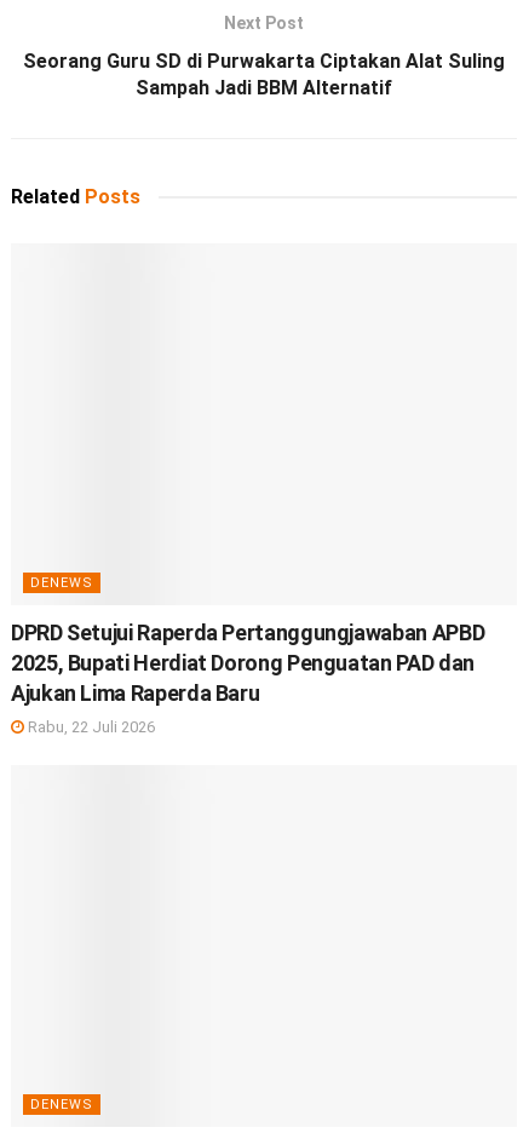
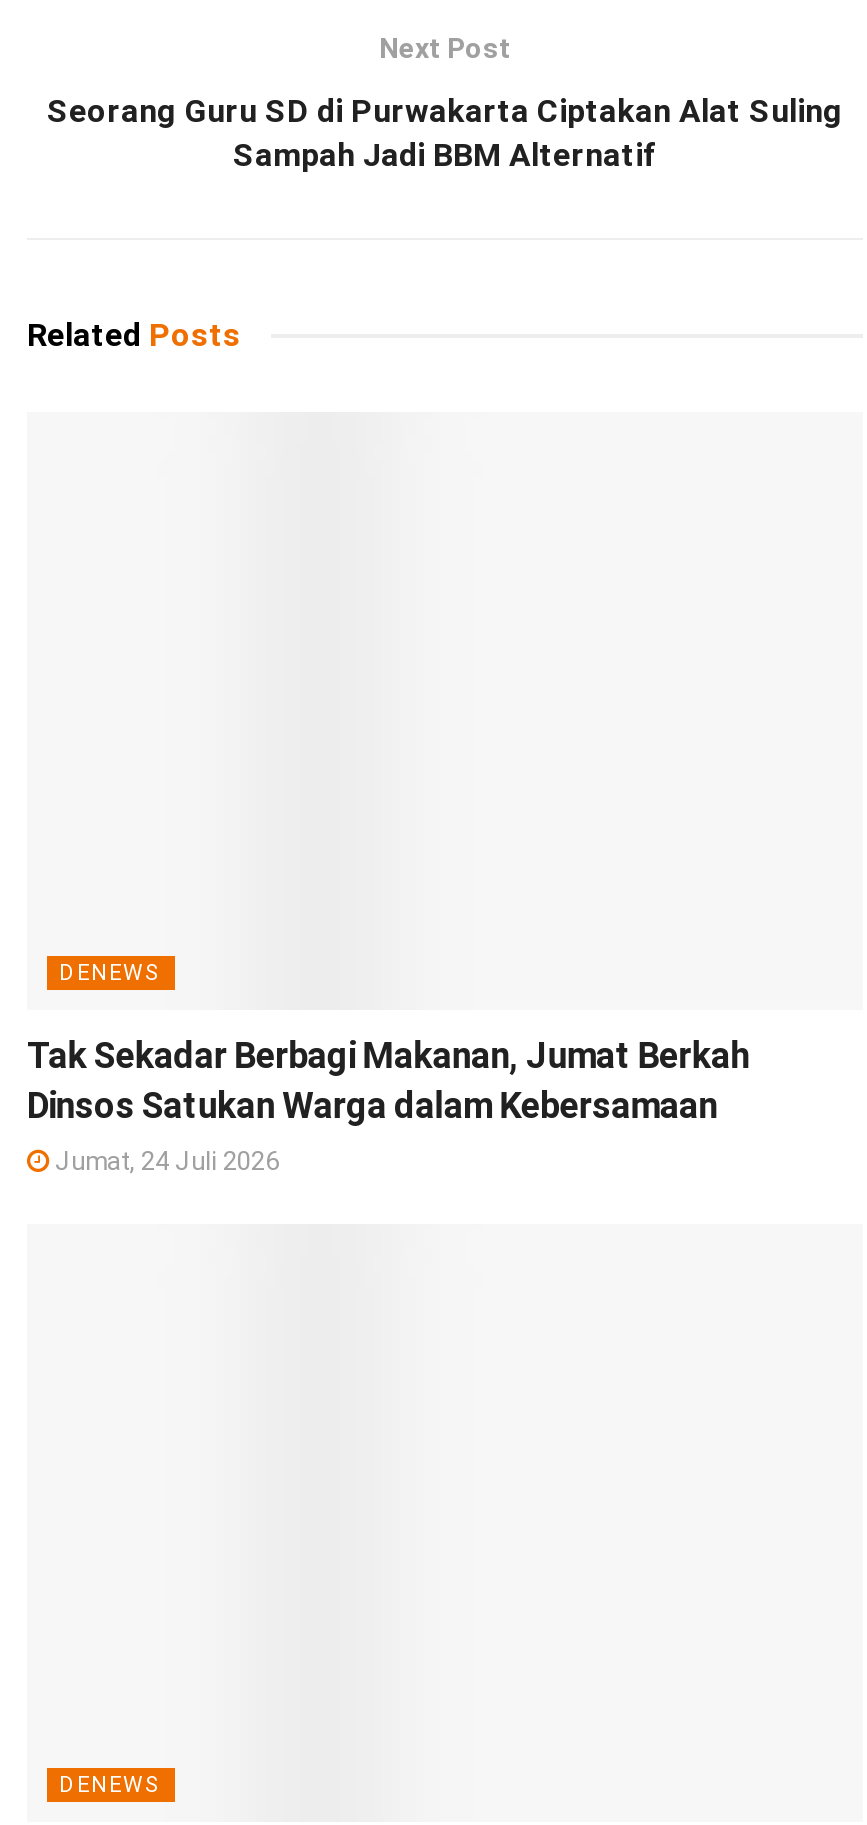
- DPRD Setujui Raperda Pertanggungjawaban APBD
- 2025, Bupati Herdiat Dorong Penguatan PAD dan
- Ajukan Lima Raperda Baru
+ Tak Sekadar Berbagi Makanan, Jumat Berkah
+ Dinsos Satukan Warga dalam Kebersamaan

- Rabu, 22 Juli 2026
+ Jumat, 24 Juli 2026
